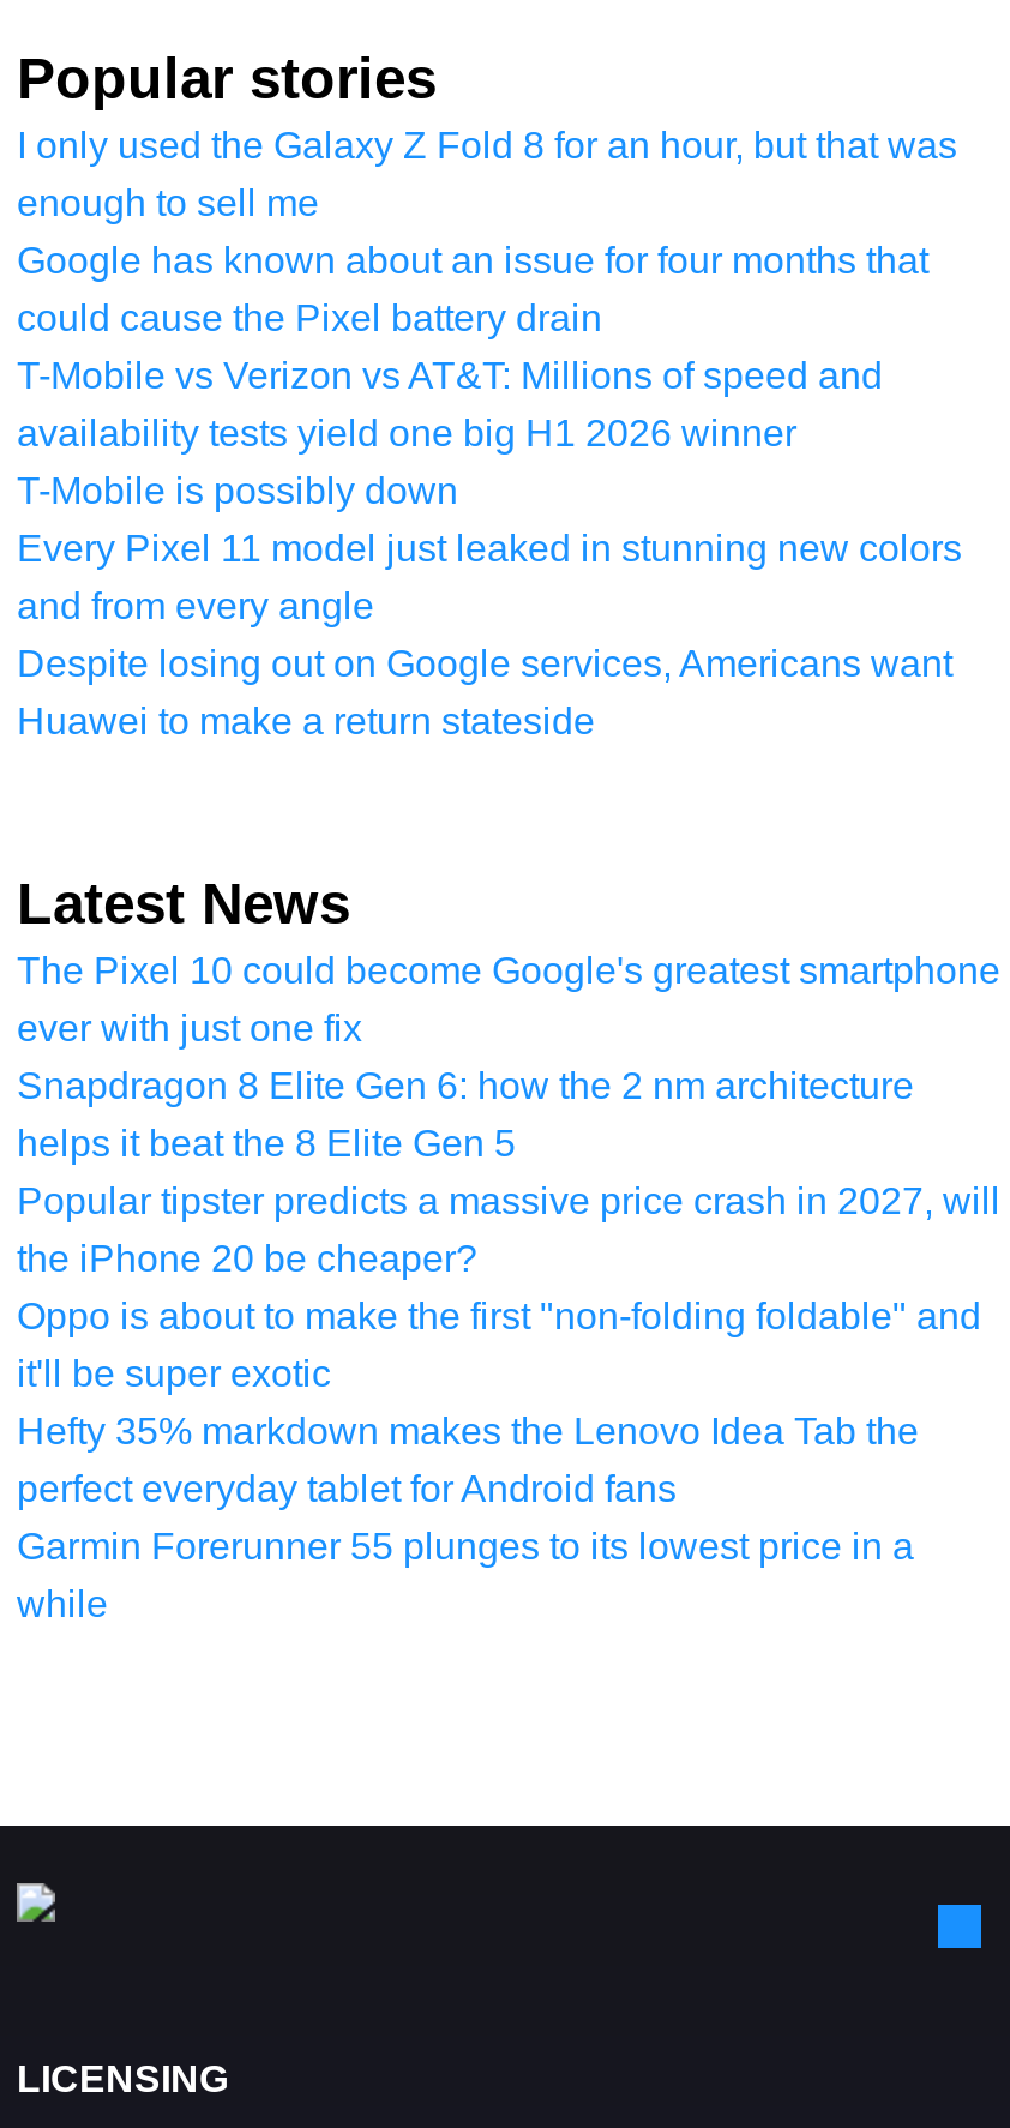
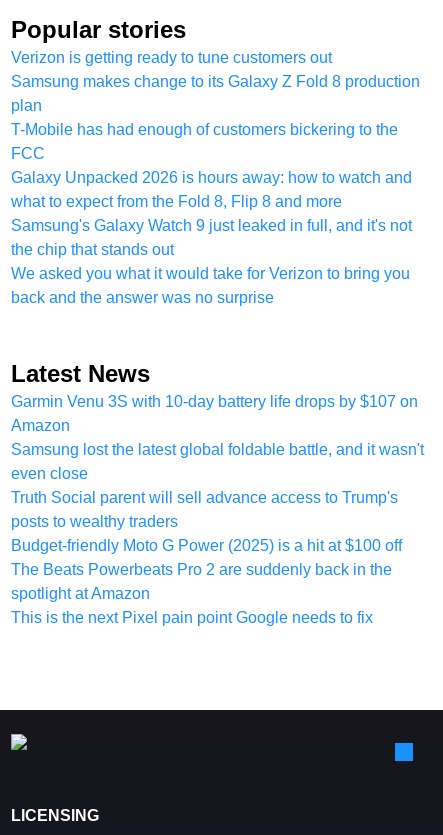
- I only used the Galaxy Z Fold 8 for an hour, but that was
- enough to sell me
- Google has known about an issue for four months that
- could cause the Pixel battery drain
- T-Mobile vs Verizon vs AT&T: Millions of speed and
- availability tests yield one big H1 2026 winner
- T-Mobile is possibly down
- Every Pixel 11 model just leaked in stunning new colors
- and from every angle
- Despite losing out on Google services, Americans want
- Huawei to make a return stateside
+ Verizon is getting ready to tune customers out
+ Samsung makes change to its Galaxy Z Fold 8 production
+ plan
+ T-Mobile has had enough of customers bickering to the
+ FCC
+ Galaxy Unpacked 2026 is hours away: how to watch and
+ what to expect from the Fold 8, Flip 8 and more
+ Samsung's Galaxy Watch 9 just leaked in full, and it's not
+ the chip that stands out
+ We asked you what it would take for Verizon to bring you
+ back and the answer was no surprise

- The Pixel 10 could become Google's greatest smartphone
- ever with just one fix
- Snapdragon 8 Elite Gen 6: how the 2 nm architecture
- helps it beat the 8 Elite Gen 5
- Popular tipster predicts a massive price crash in 2027, will
- the iPhone 20 be cheaper?
- Oppo is about to make the first "non-folding foldable" and
- it'll be super exotic
- Hefty 35% markdown makes the Lenovo Idea Tab the
- perfect everyday tablet for Android fans
- Garmin Forerunner 55 plunges to its lowest price in a
- while
+ Garmin Venu 3S with 10-day battery life drops by $107 on
+ Amazon
+ Samsung lost the latest global foldable battle, and it wasn't
+ even close
+ Truth Social parent will sell advance access to Trump's
+ posts to wealthy traders
+ Budget-friendly Moto G Power (2025) is a hit at $100 off
+ The Beats Powerbeats Pro 2 are suddenly back in the
+ spotlight at Amazon
+ This is the next Pixel pain point Google needs to fix
